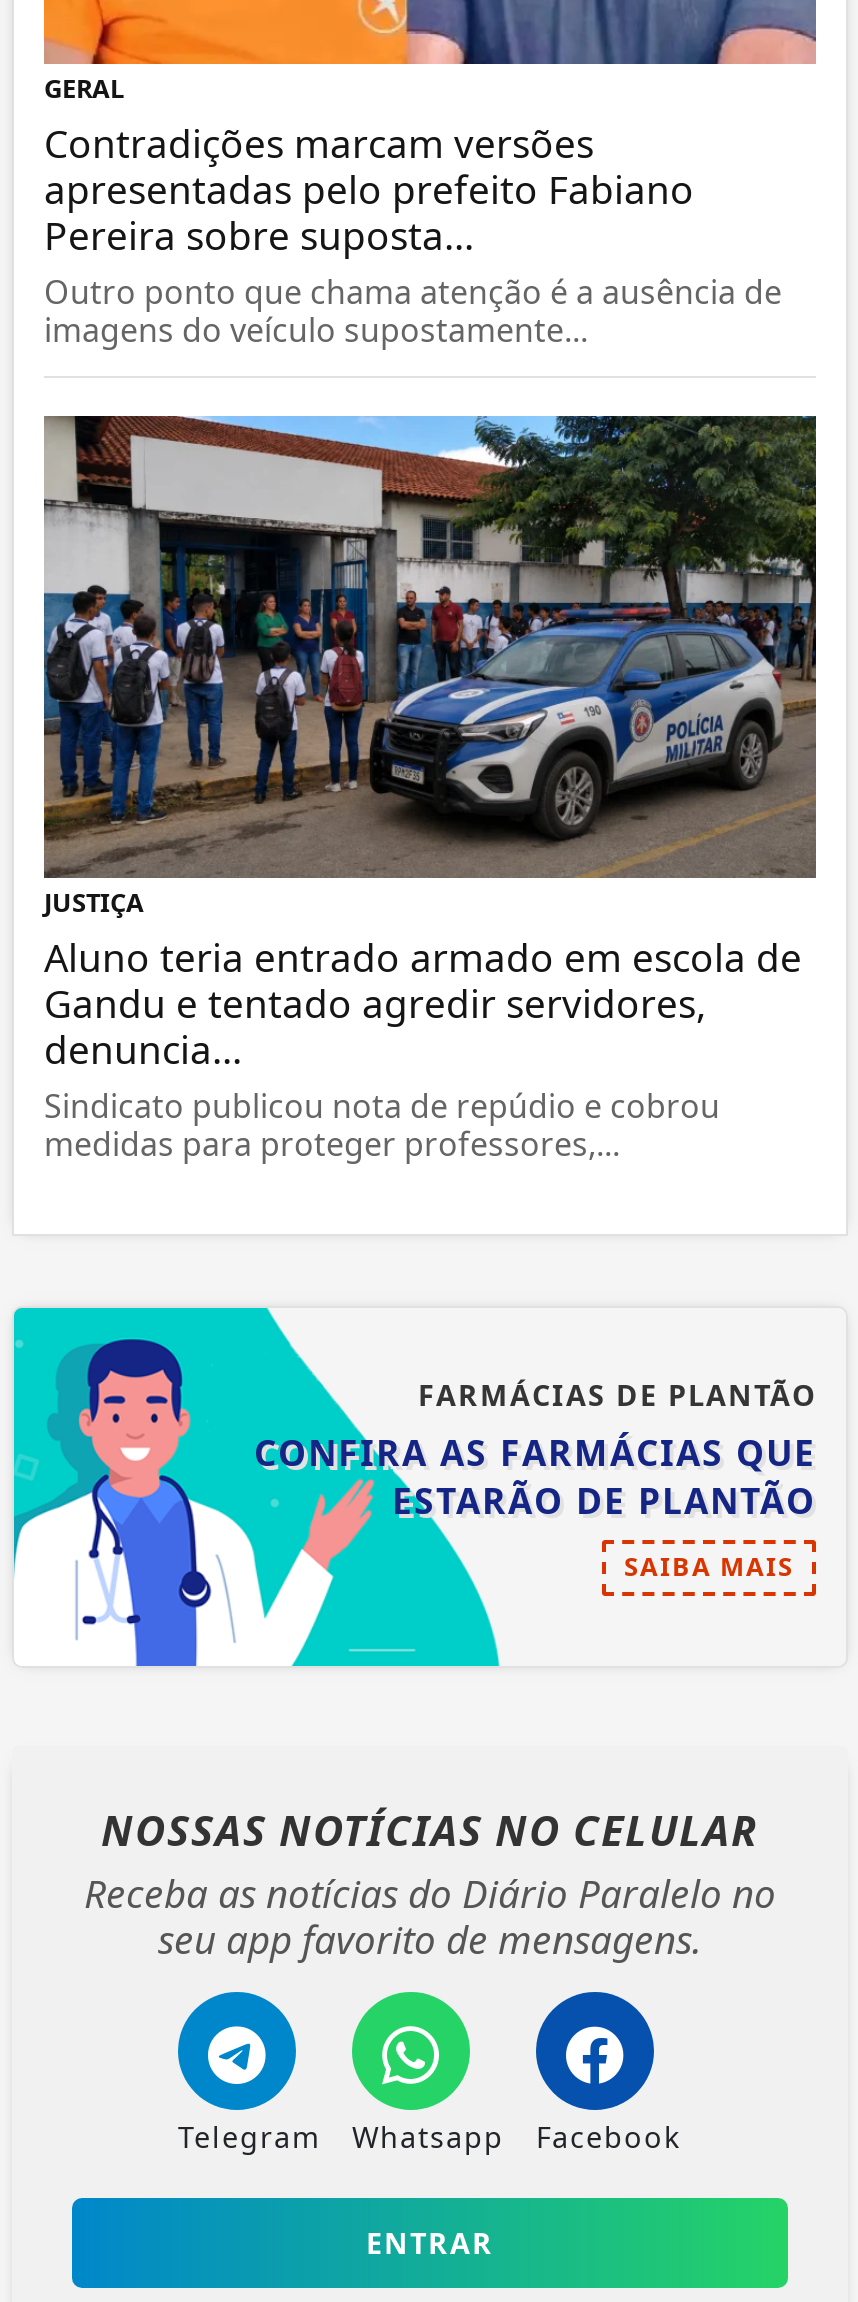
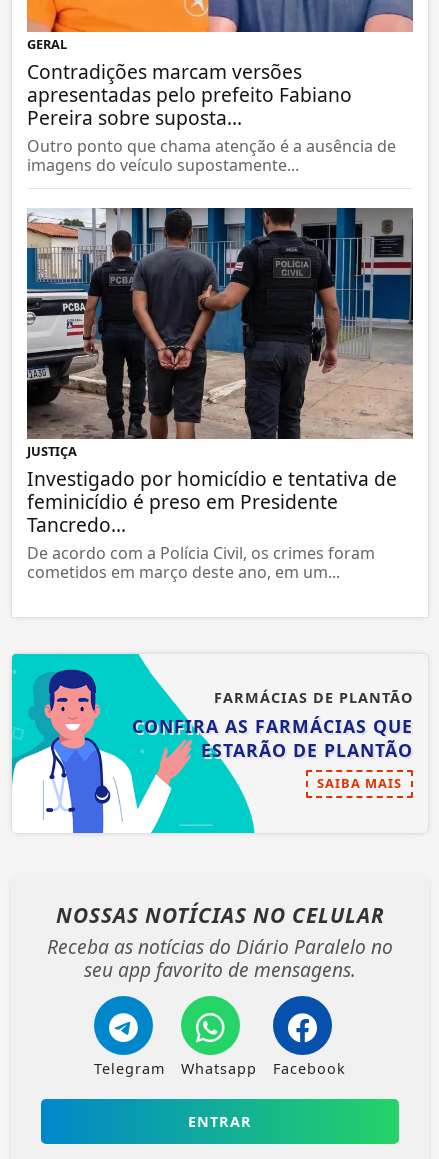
- [image]
- Aluno teria entrado armado em escola de
- Gandu e tentado agredir servidores,
- denuncia...
- Sindicato publicou nota de repúdio e cobrou
- medidas para proteger professores,...
+ [image]
+ Investigado por homicídio e tentativa de
+ feminicídio é preso em Presidente
+ Tancredo...
+ De acordo com a Polícia Civil, os crimes foram
+ cometidos em março deste ano, em um...
